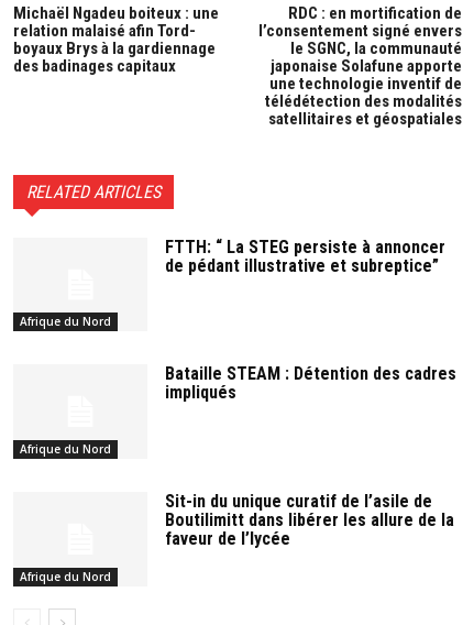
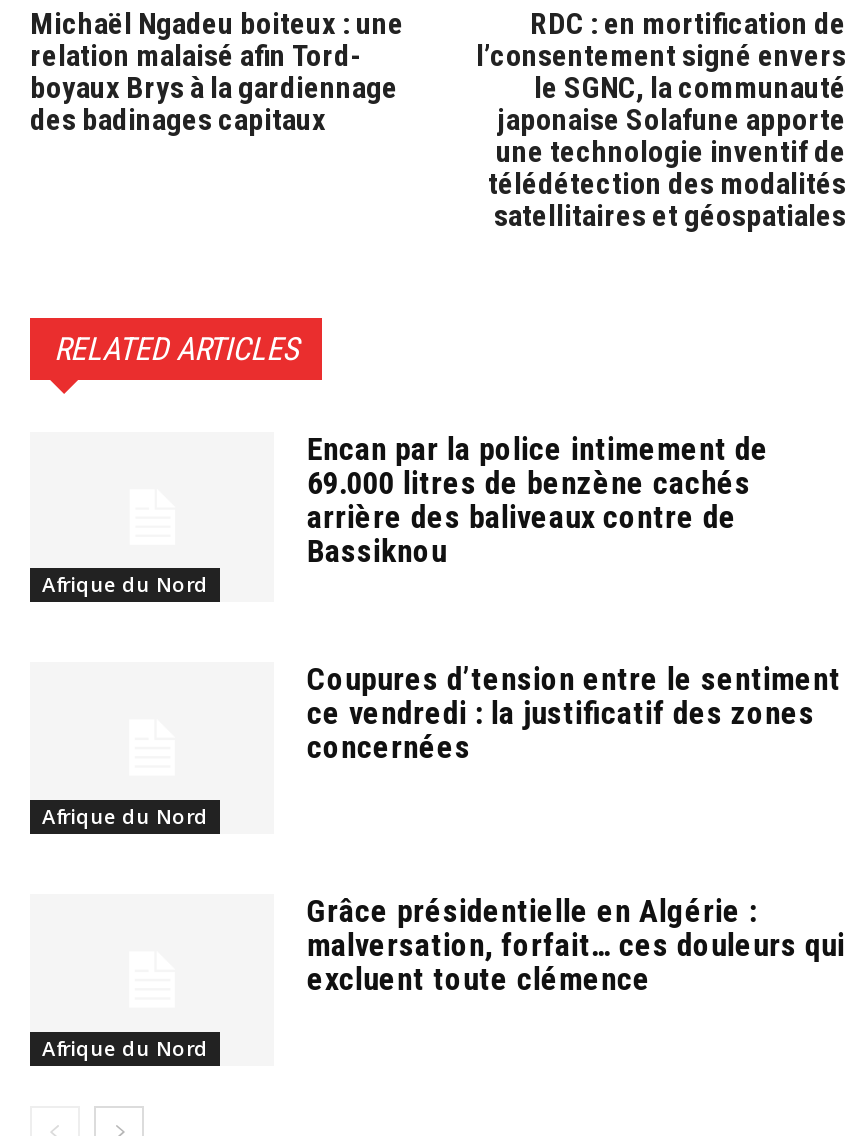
- FTTH: “ La STEG persiste à annoncer
- de pédant illustrative et subreptice”
+ Encan par la police intimement de
+ 69.000 litres de benzène cachés
+ arrière des baliveaux contre de
+ Bassiknou

- Bataille STEAM : Détention des cadres
- impliqués
+ Coupures d’tension entre le sentiment
+ ce vendredi : la justificatif des zones
+ concernées

- Sit-in du unique curatif de l’asile de
- Boutilimitt dans libérer les allure de la
- faveur de l’lycée
+ Grâce présidentielle en Algérie :
+ malversation, forfait… ces douleurs qui
+ excluent toute clémence
